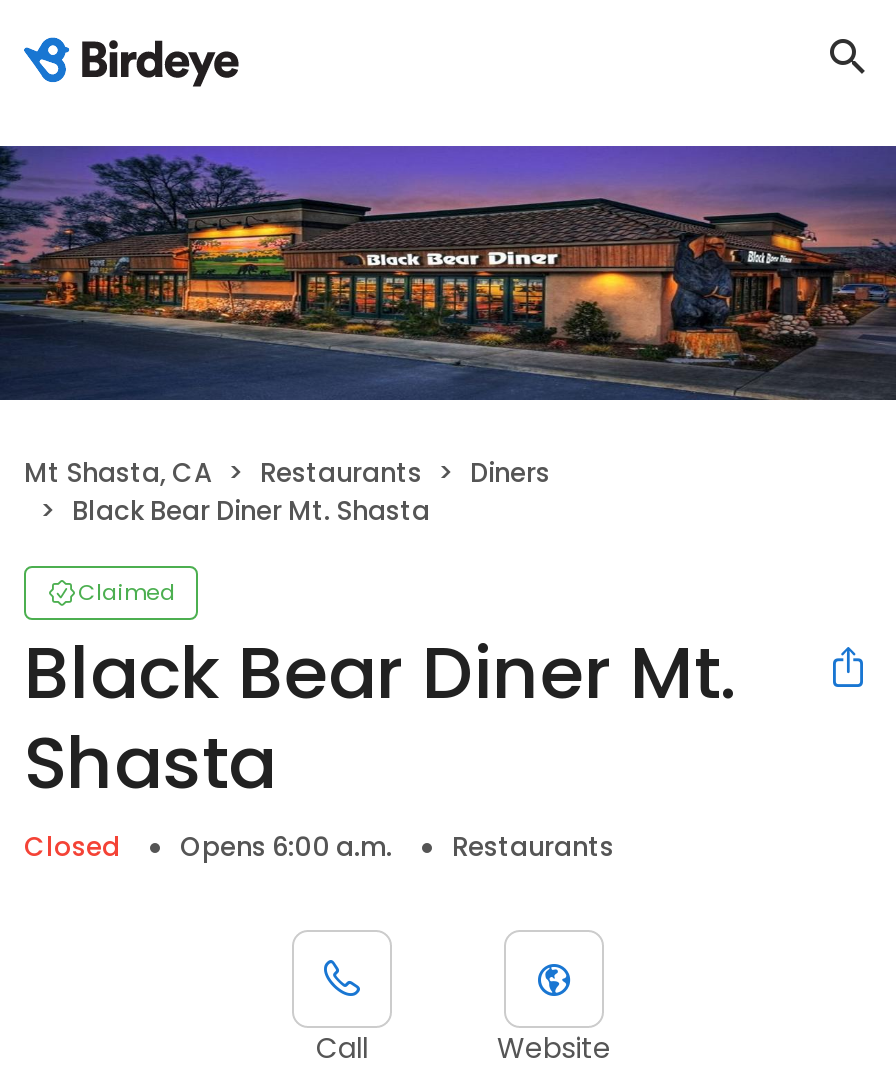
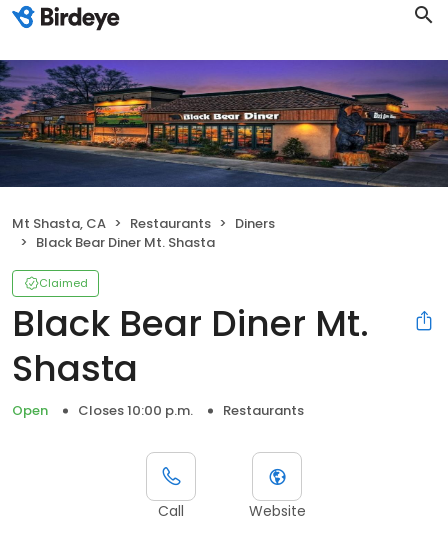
- Closed
- Opens 6:00 a.m.
+ Open
+ Closes 10:00 p.m.
